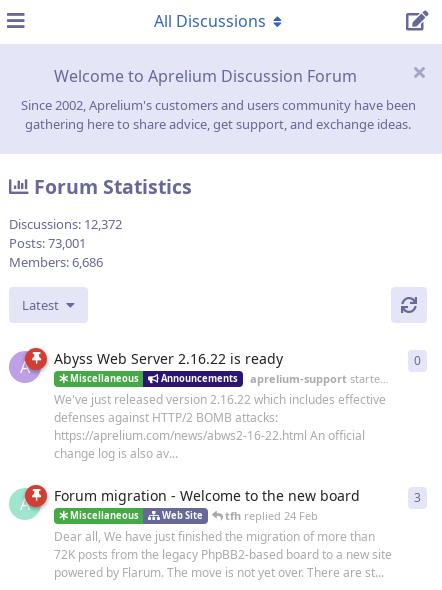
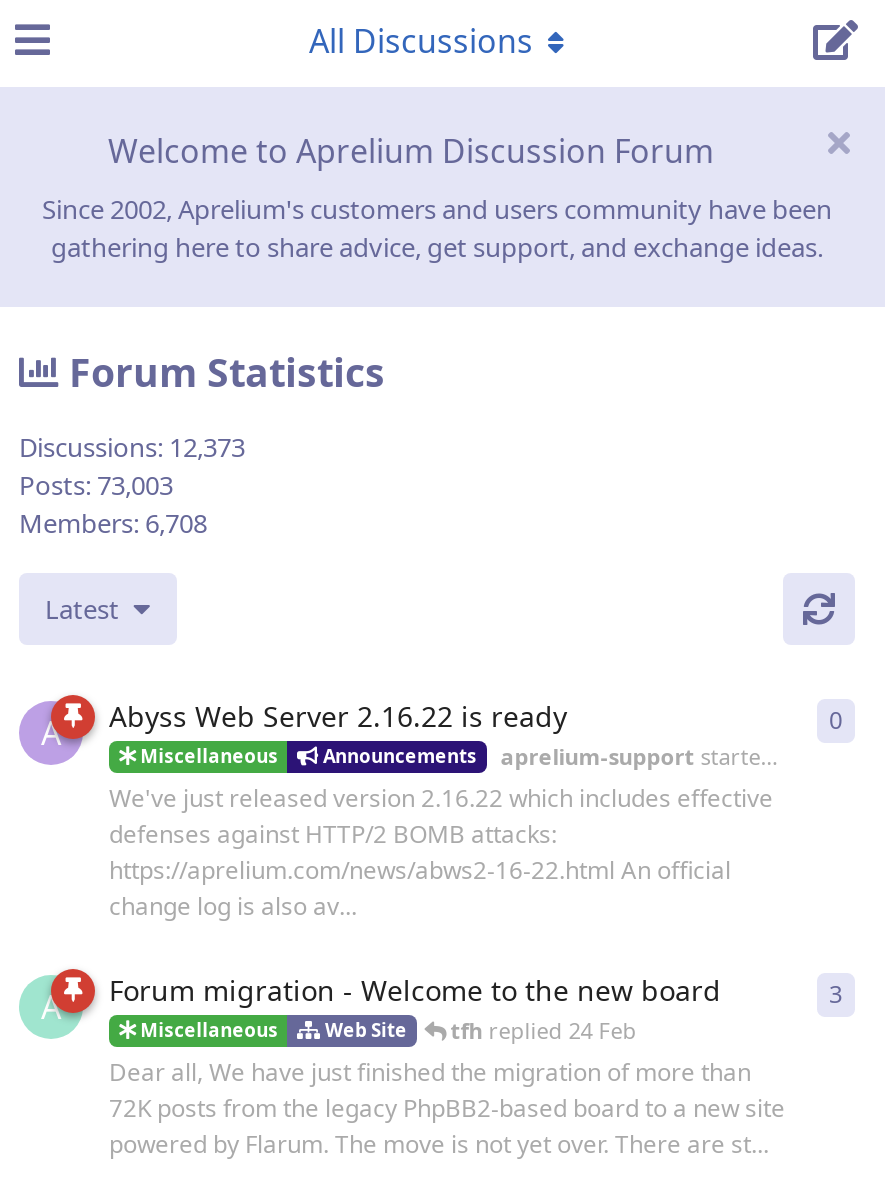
- Discussions: 12,372
+ Discussions: 12,373

- Posts: 73,001
+ Posts: 73,003

- Members: 6,686
+ Members: 6,708
